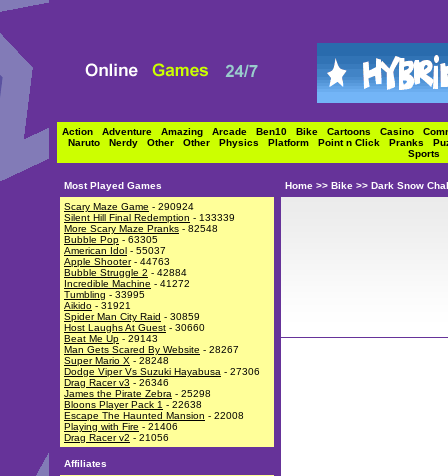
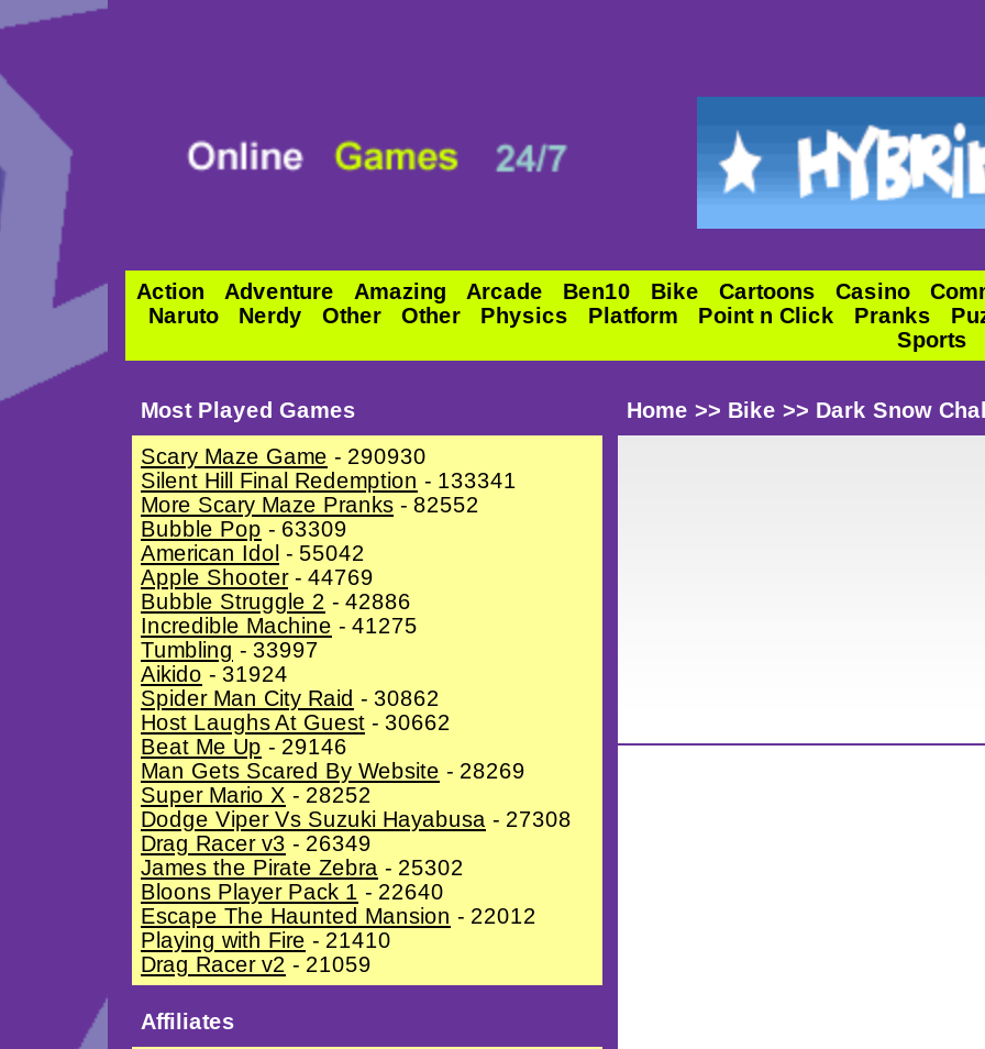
- Scary Maze Game - 290924
+ Scary Maze Game - 290930

- Silent Hill Final Redemption - 133339
+ Silent Hill Final Redemption - 133341

- More Scary Maze Pranks-82548
+ More Scary Maze Pranks-82552

- Bubble Pop-63305
+ Bubble Pop-63309

- American Idol - 55037
+ American Idol - 55042

- Apple Shooter - 44763
+ Apple Shooter - 44769

- Bubble Struggle 2 - 42884
+ Bubble Struggle 2 - 42886

- Incredible Machine - 41272
+ Incredible Machine - 41275

- Tumbling-33995
+ Tumbling-33997

- Aikido-31921
+ Aikido-31924

- Spider Man City Raid - 30859
+ Spider Man City Raid - 30862

- Host Laughs At Guest - 30660
+ Host Laughs At Guest - 30662

- Beat Me Up-29143
+ Beat Me Up-29146

- Man Gets Scared By Website - 28267
+ Man Gets Scared By Website - 28269

- Super Mario X-28248
+ Super Mario X-28252

- Dodge Viper Vs Suzuki Hayabusa - 27306
+ Dodge Viper Vs Suzuki Hayabusa - 27308

- Drag Racer v3-26346
+ Drag Racer v3-26349

- James the Pirate Zebra - 25298
+ James the Pirate Zebra - 25302

- Bloons Player Pack 1-22638
+ Bloons Player Pack 1-22640

- Escape The Haunted Mansion - 22008
+ Escape The Haunted Mansion - 22012

- Playing with Fire-21406
+ Playing with Fire-21410

- Drag Racer v2-21056
+ Drag Racer v2-21059
